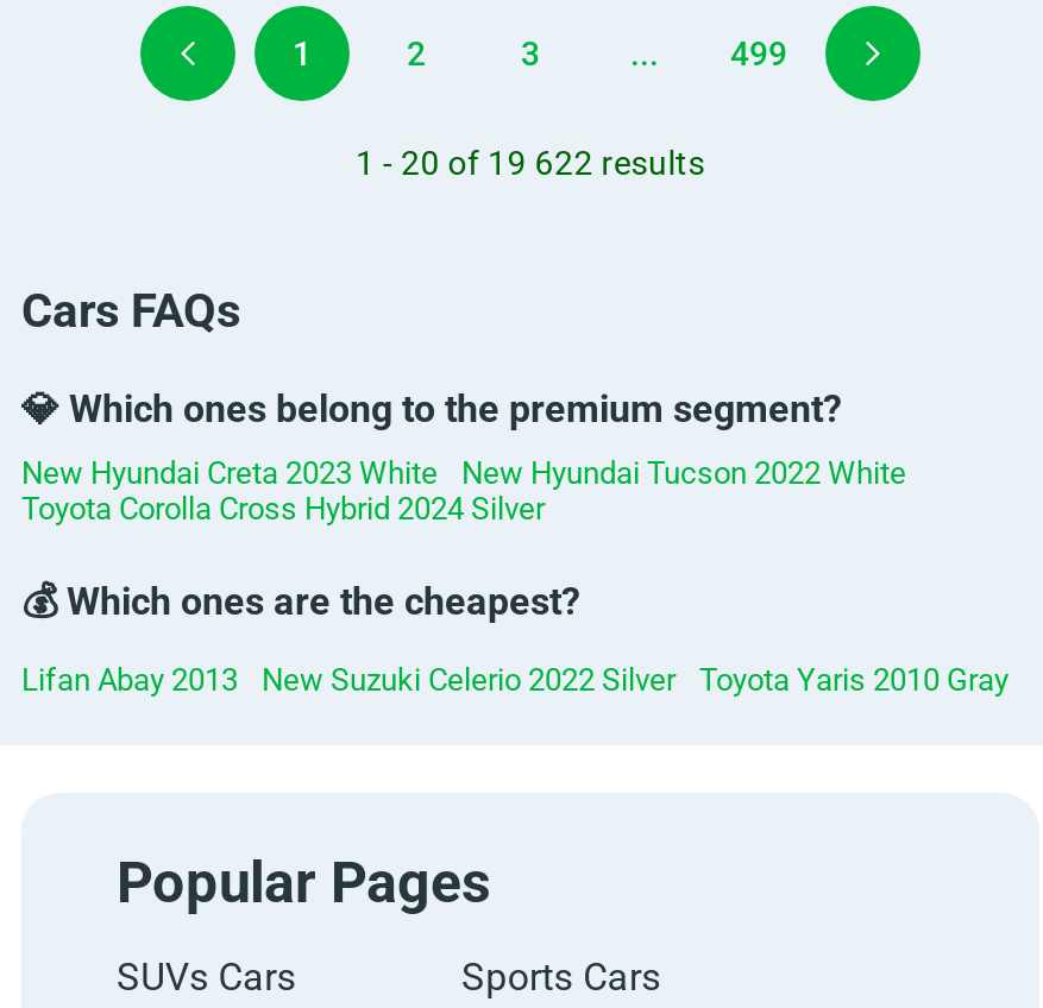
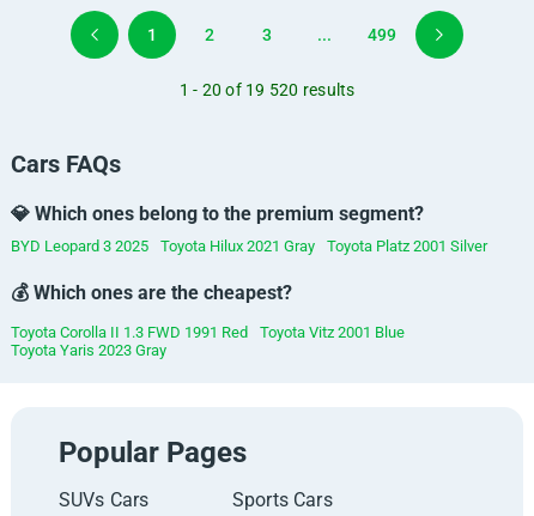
- 1 - 20 of 19 622 results
+ 1 - 20 of 19 520 results

- New Hyundai Creta 2023 White
- New Hyundai Tucson 2022 White
- Toyota Corolla Cross Hybrid 2024 Silver
+ BYD Leopard 3 2025
+ Toyota Hilux 2021 Gray
+ Toyota Platz 2001 Silver

- Lifan Abay 2013
- New Suzuki Celerio 2022 Silver
- Toyota Yaris 2010 Gray
+ Toyota Corolla II 1.3 FWD 1991 Red
+ Toyota Vitz 2001 Blue
+ Toyota Yaris 2023 Gray
